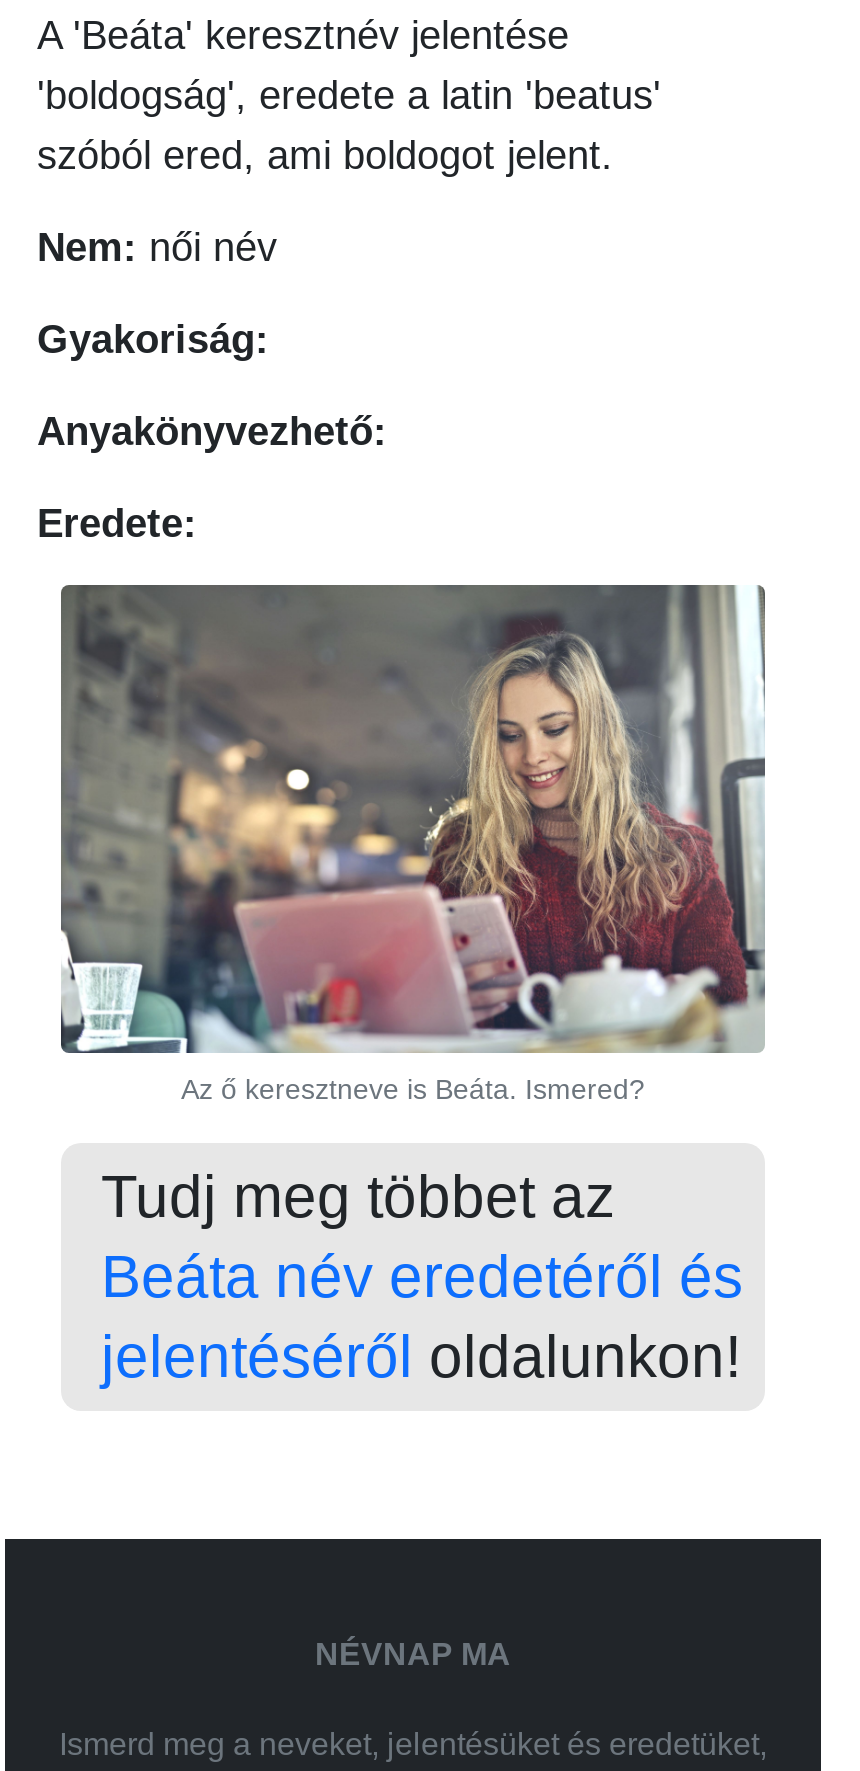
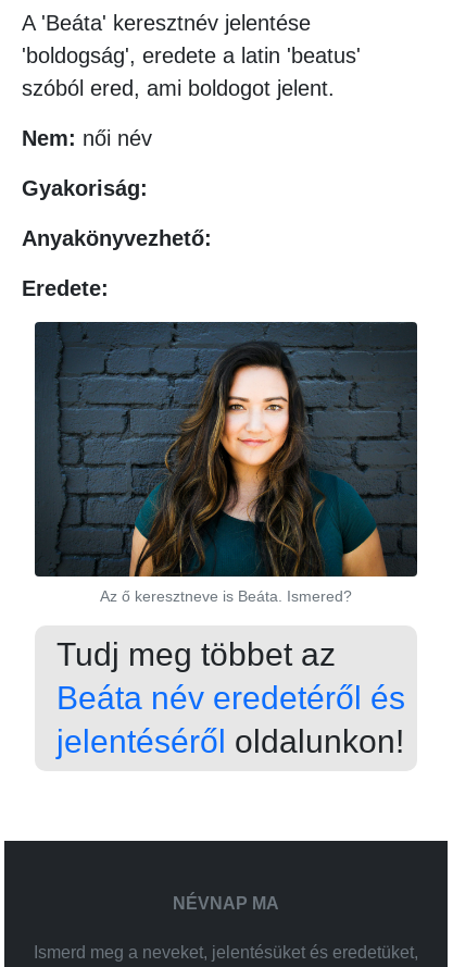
- [image]
+ [image]
